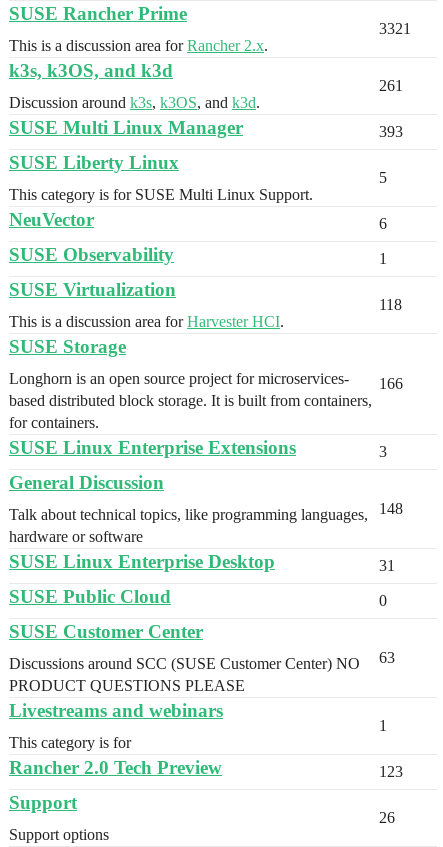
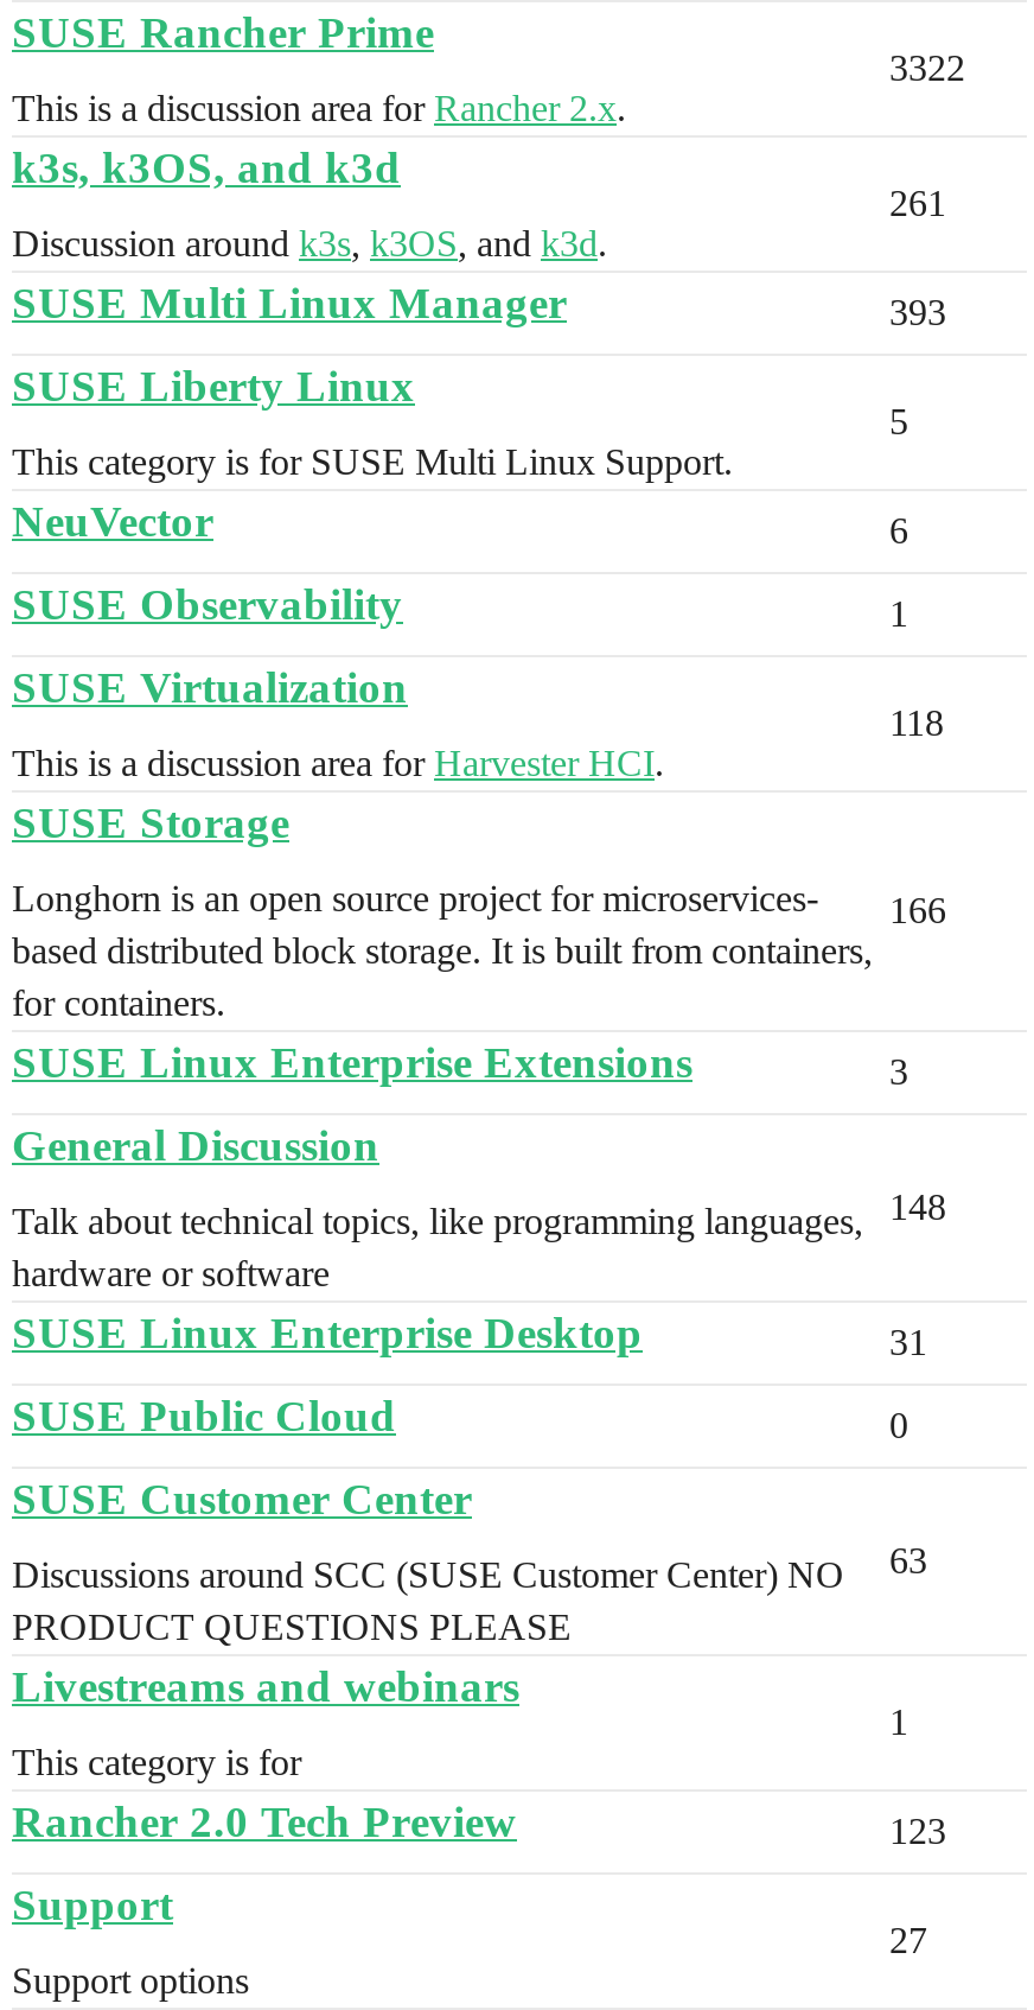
- 3321
+ 3322

- 26
+ 27
